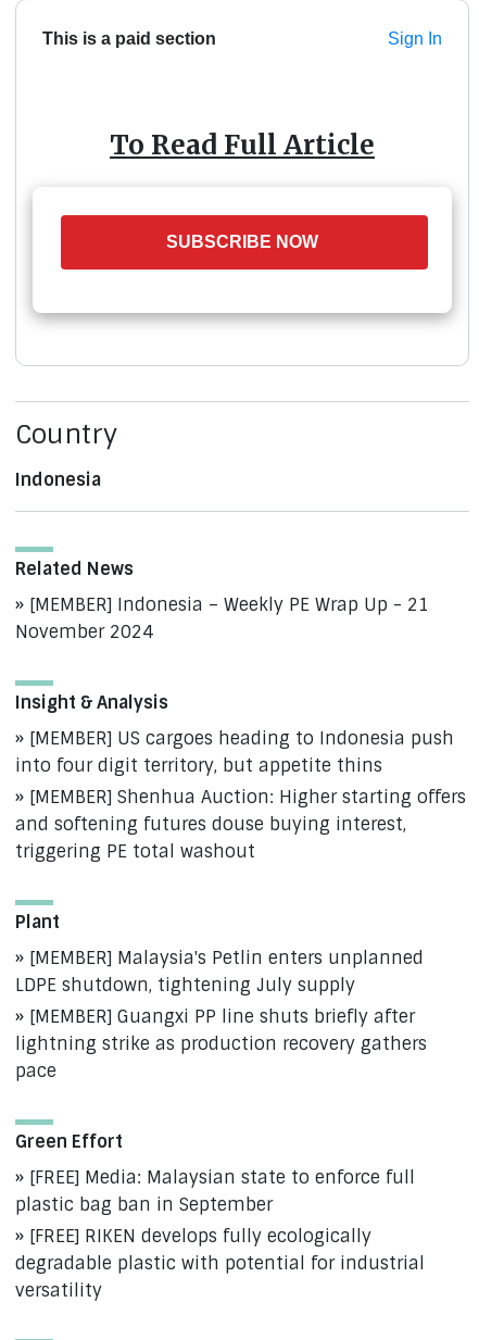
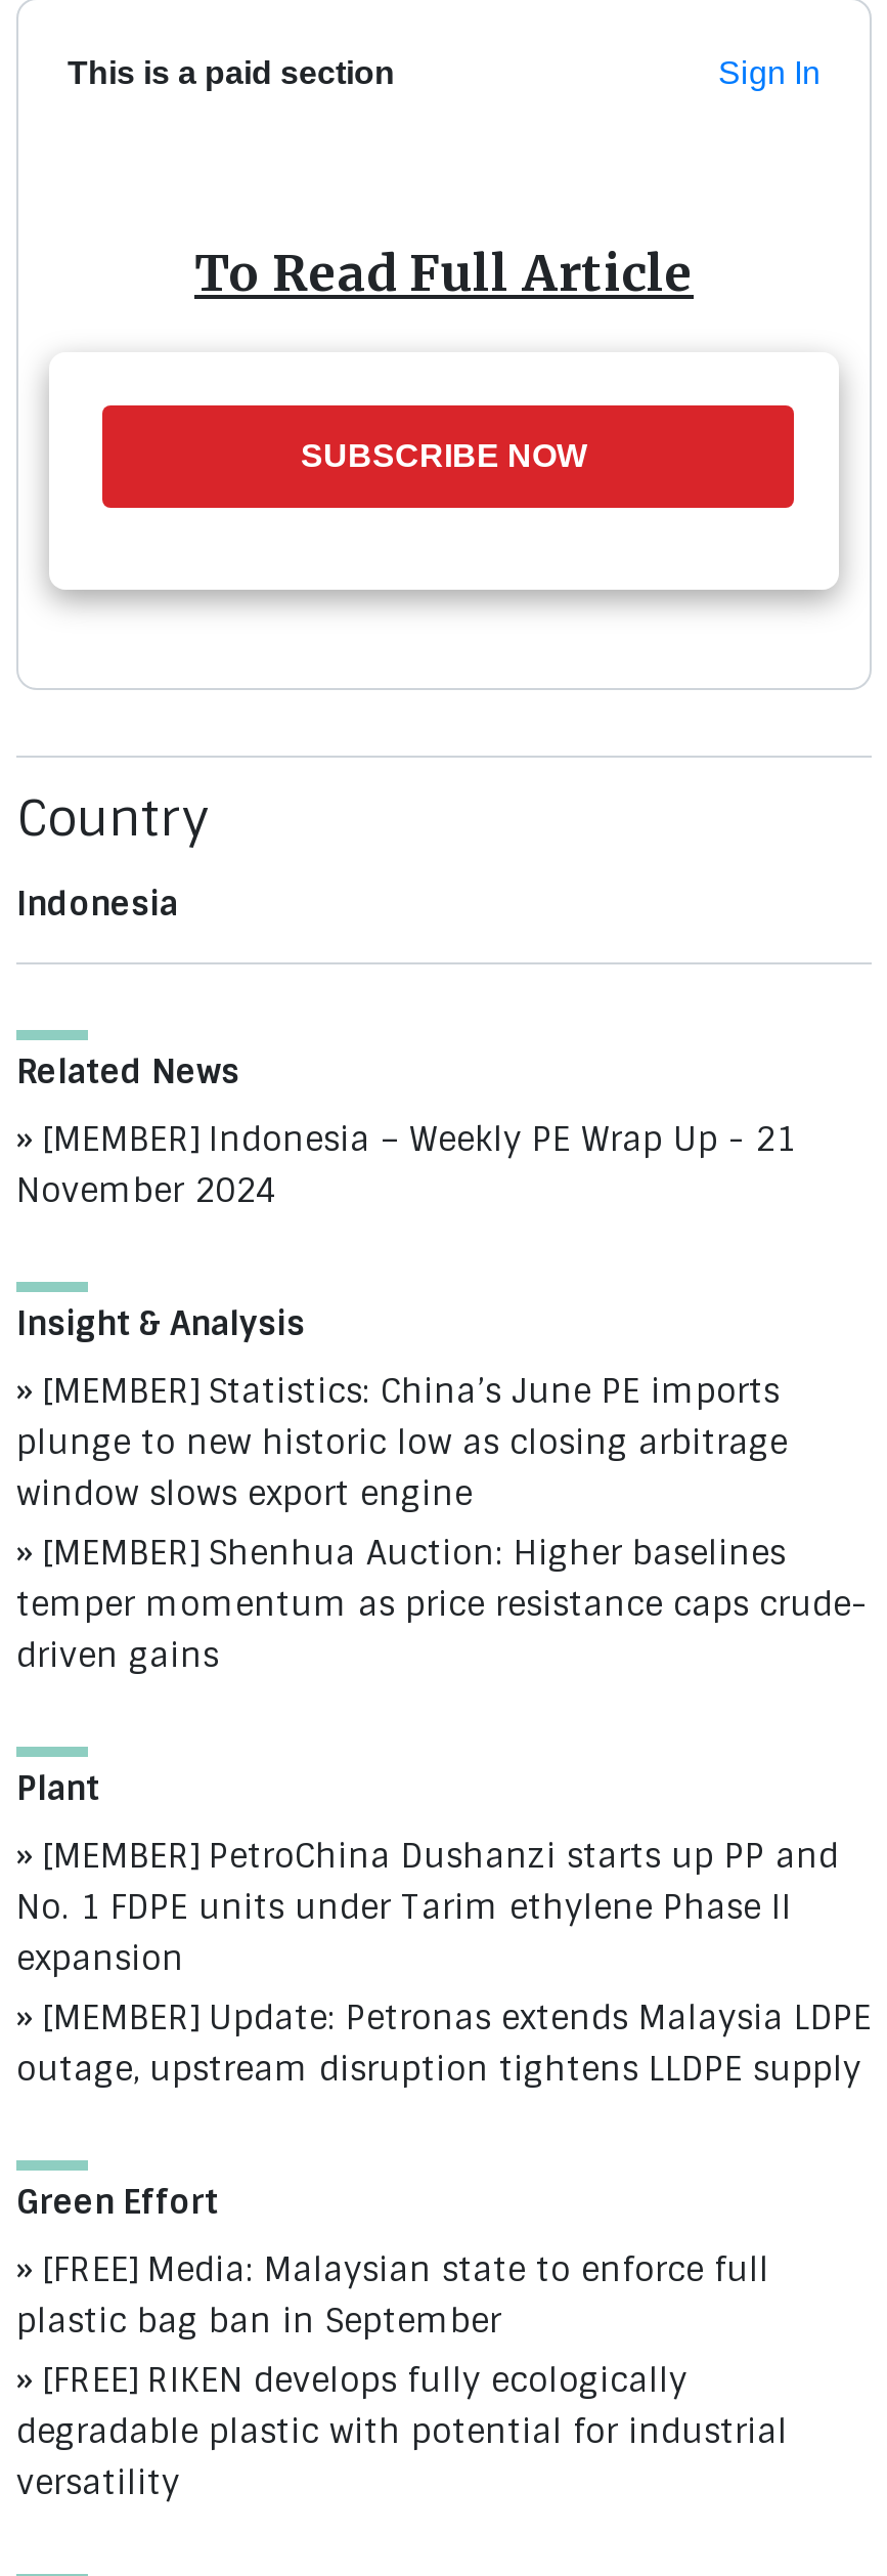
- [MEMBER] US cargoes heading to Indonesia push
- into four digit territory, but appetite thins
- [MEMBER] Shenhua Auction: Higher starting offers
- and softening futures douse buying interest,
- triggering PE total washout
+ [MEMBER] Statistics: China’s June PE imports
+ plunge to new historic low as closing arbitrage
+ window slows export engine
+ [MEMBER] Shenhua Auction: Higher baselines
+ temper momentum as price resistance caps crude-
+ driven gains

- [MEMBER] Malaysia's Petlin enters unplanned
- LDPE shutdown, tightening July supply
- [MEMBER] Guangxi PP line shuts briefly after
- lightning strike as production recovery gathers
- pace
+ [MEMBER] PetroChina Dushanzi starts up PP and
+ No. 1 FDPE units under Tarim ethylene Phase II
+ expansion
+ [MEMBER] Update: Petronas extends Malaysia LDPE
+ outage, upstream disruption tightens LLDPE supply
